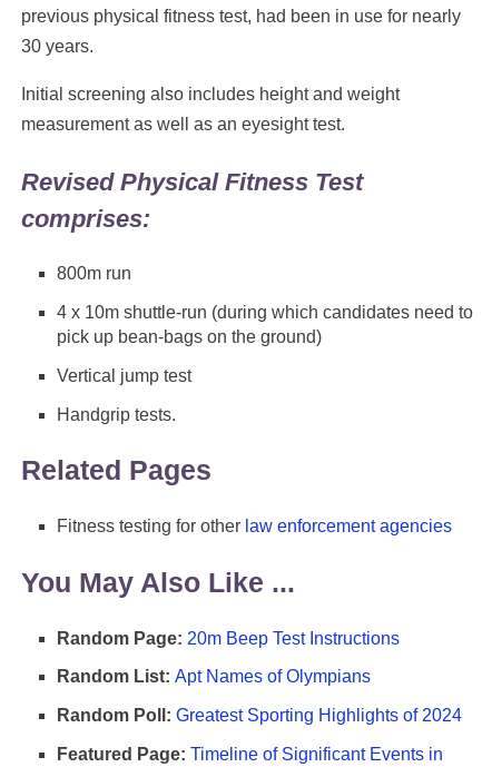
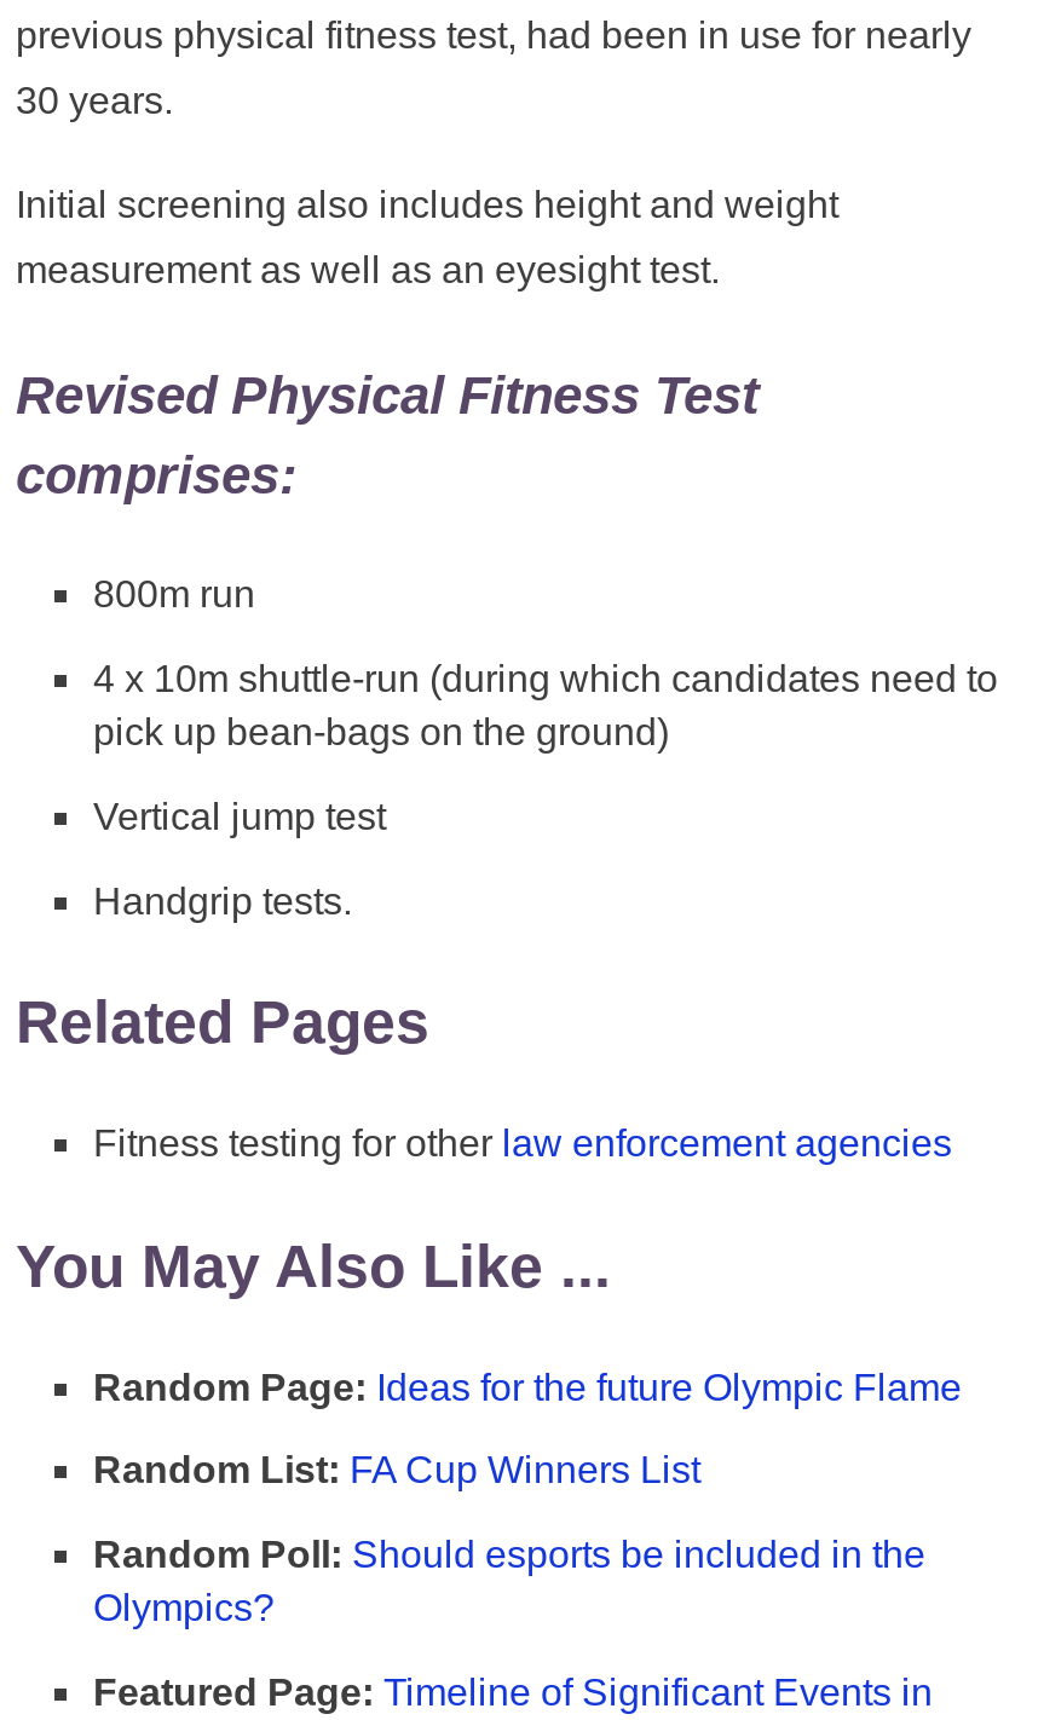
- Random Page: 20m Beep Test Instructions
+ Random Page: Ideas for the future Olympic Flame

- Random List: Apt Names of Olympians
+ Random List: FA Cup Winners List

- Random Poll: Greatest Sporting Highlights of 2024
+ Random Poll: Should esports be included in the
+ Olympics?
